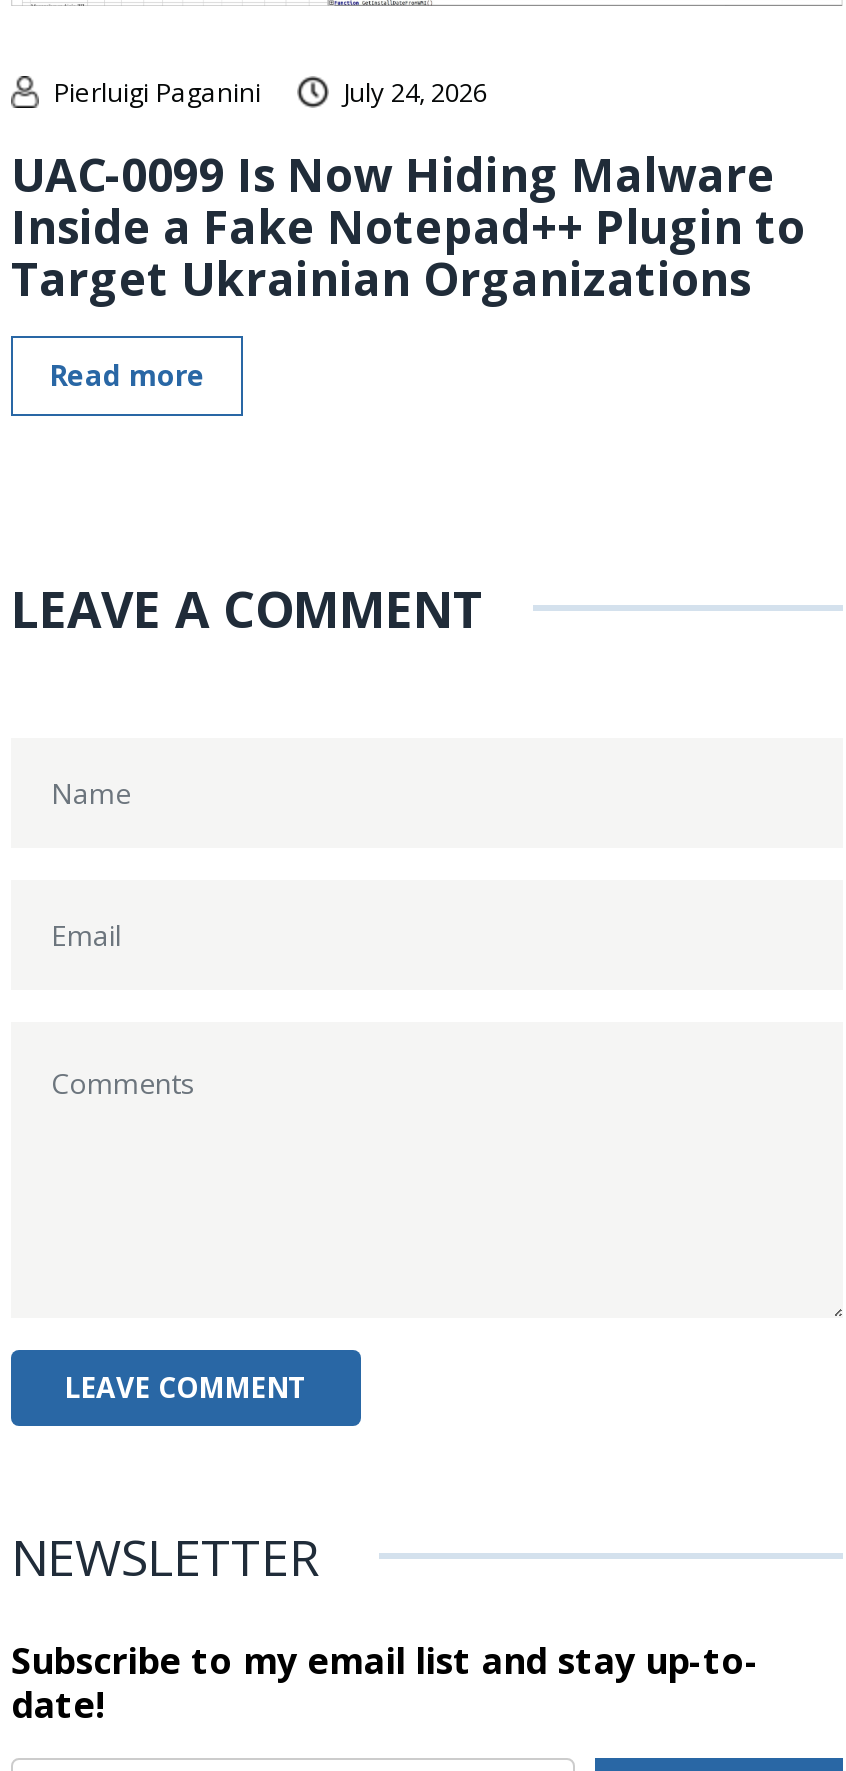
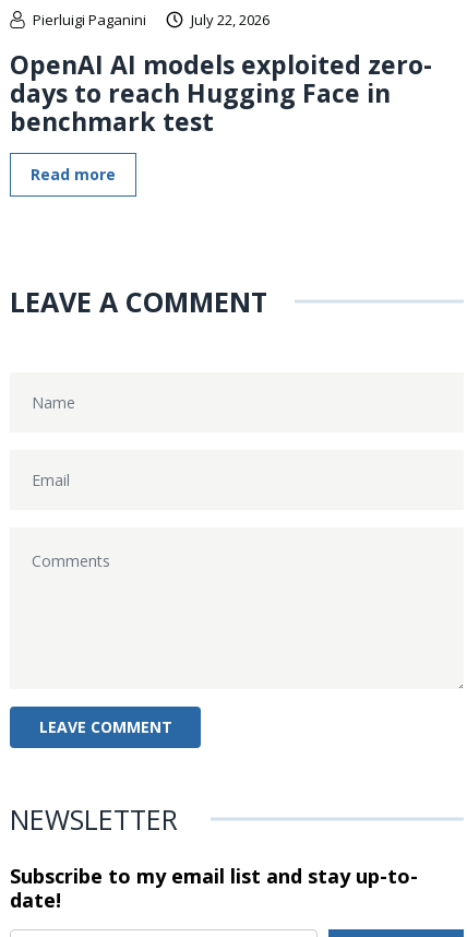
- July 24, 2026
+ July 22, 2026

- UAC-0099 Is Now Hiding Malware
- Inside a Fake Notepad++ Plugin to
- Target Ukrainian Organizations
+ OpenAI AI models exploited zero-
+ days to reach Hugging Face in
+ benchmark test
